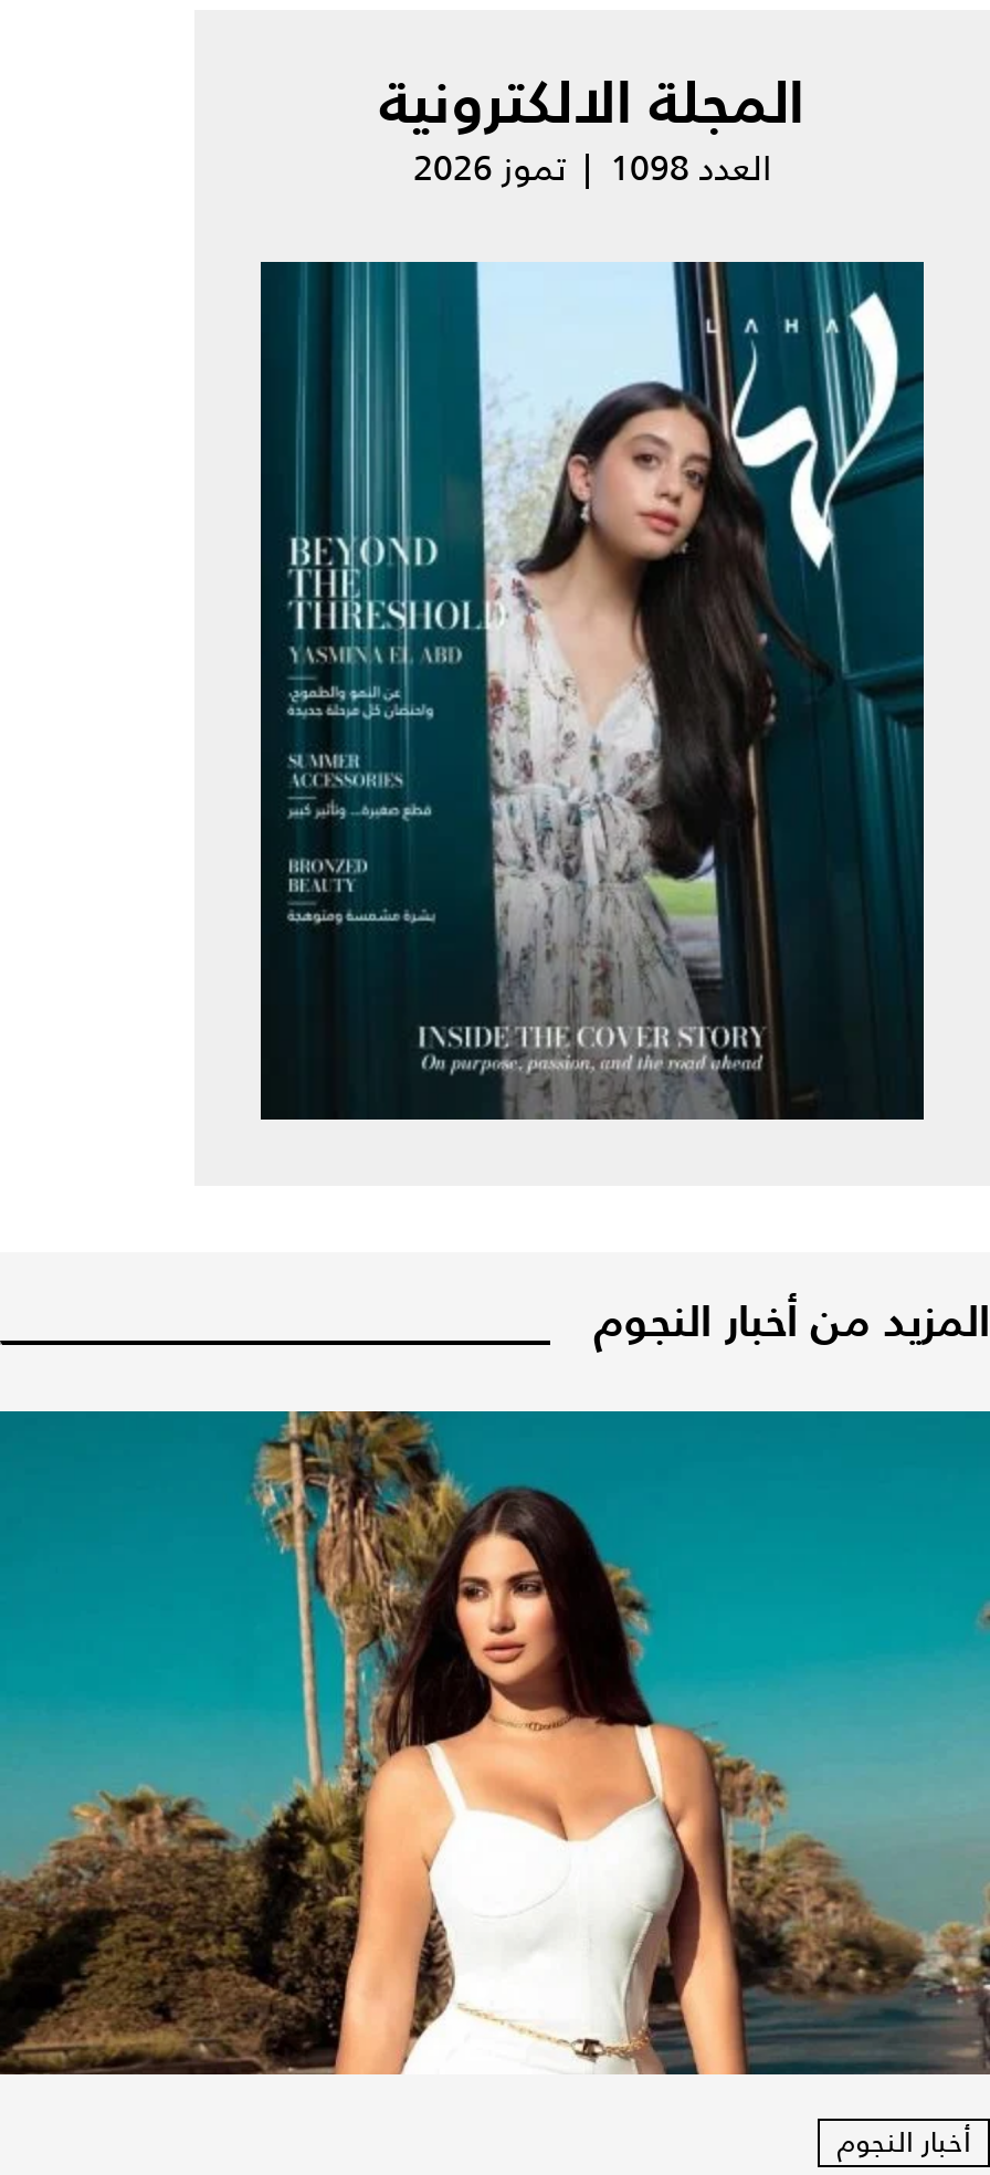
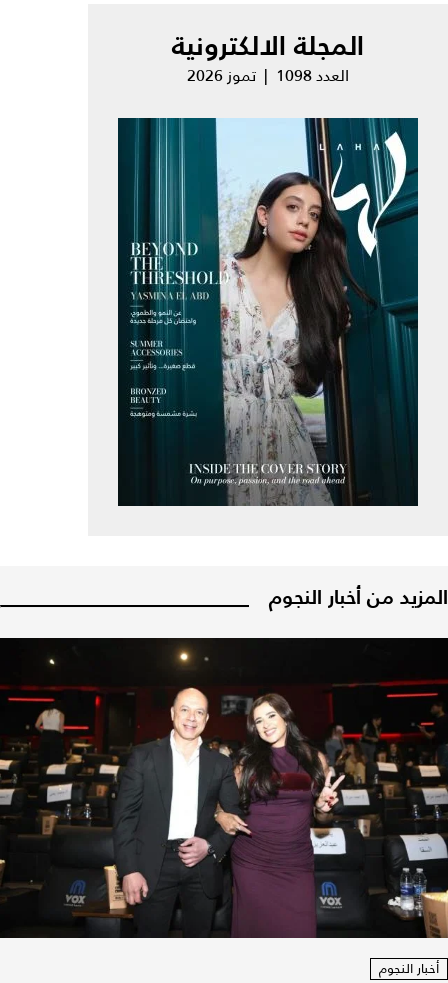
- [image]
+ [image]
